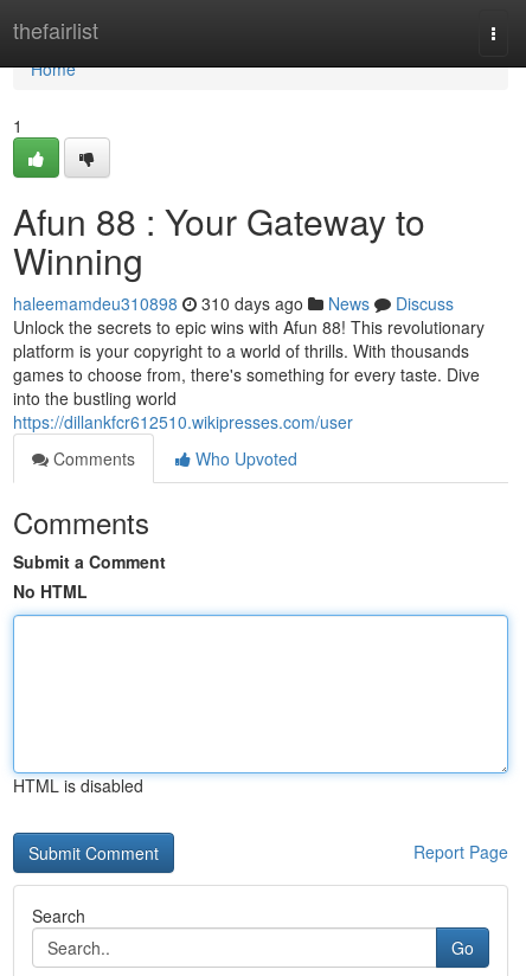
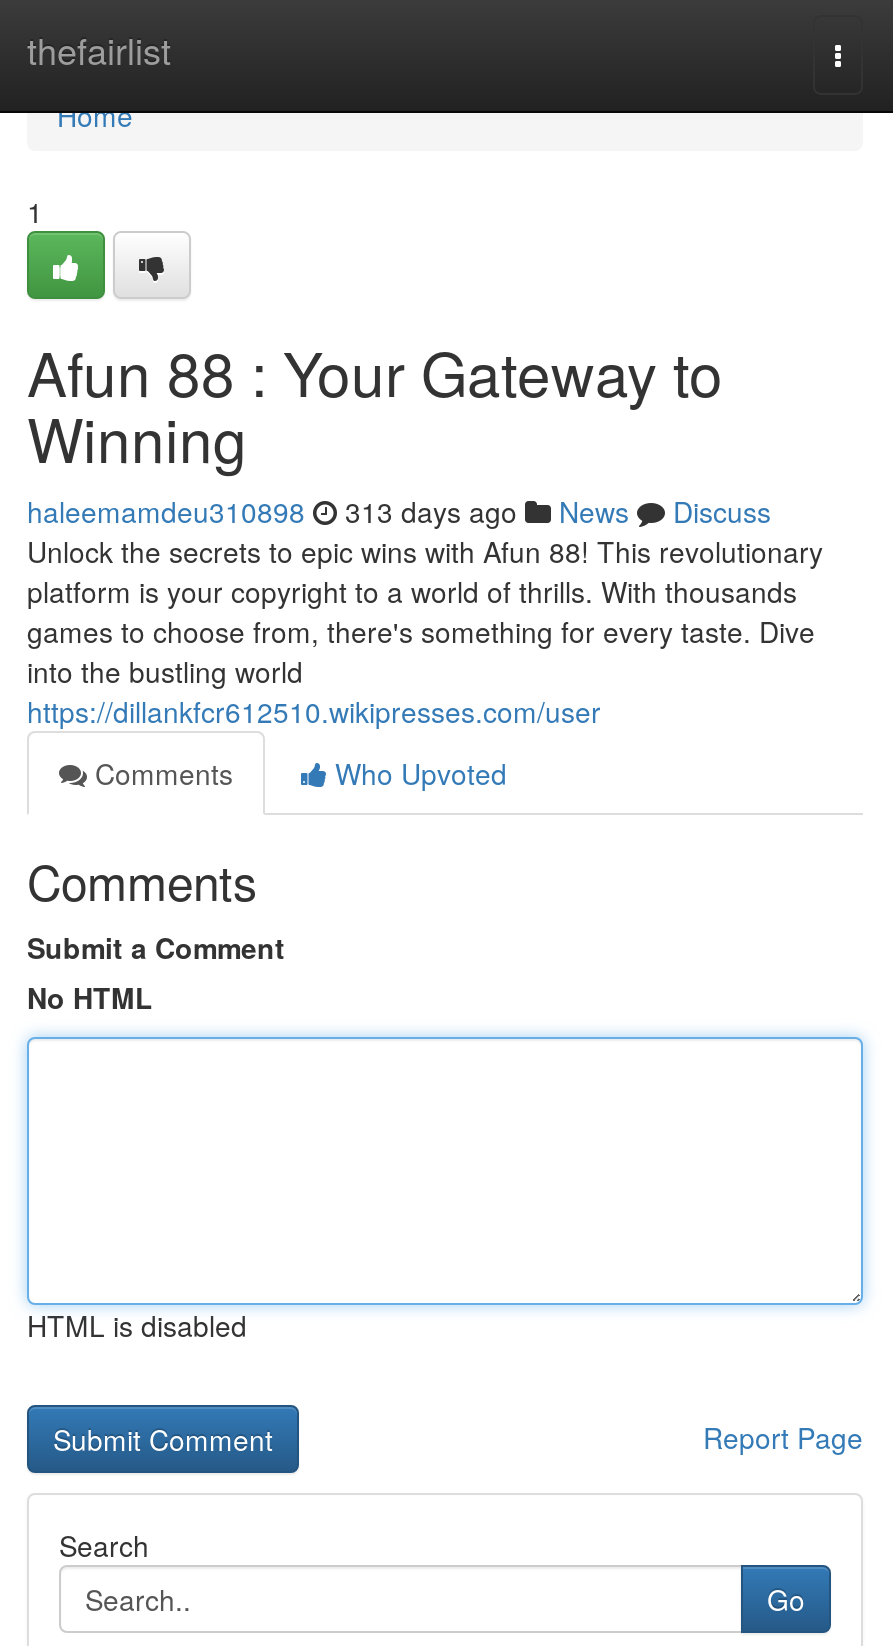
- haleemamdeu310898 310 days ago News Discuss
+ haleemamdeu310898 313 days ago News Discuss
